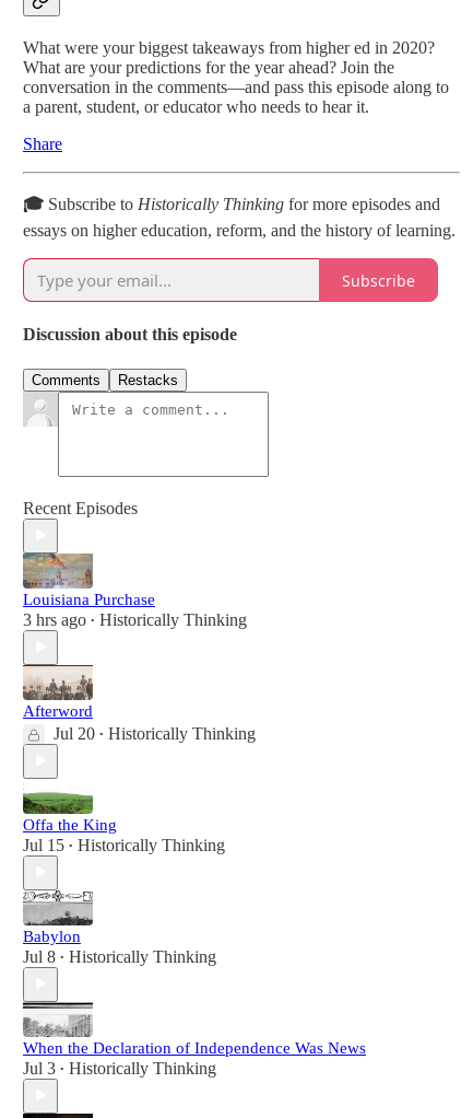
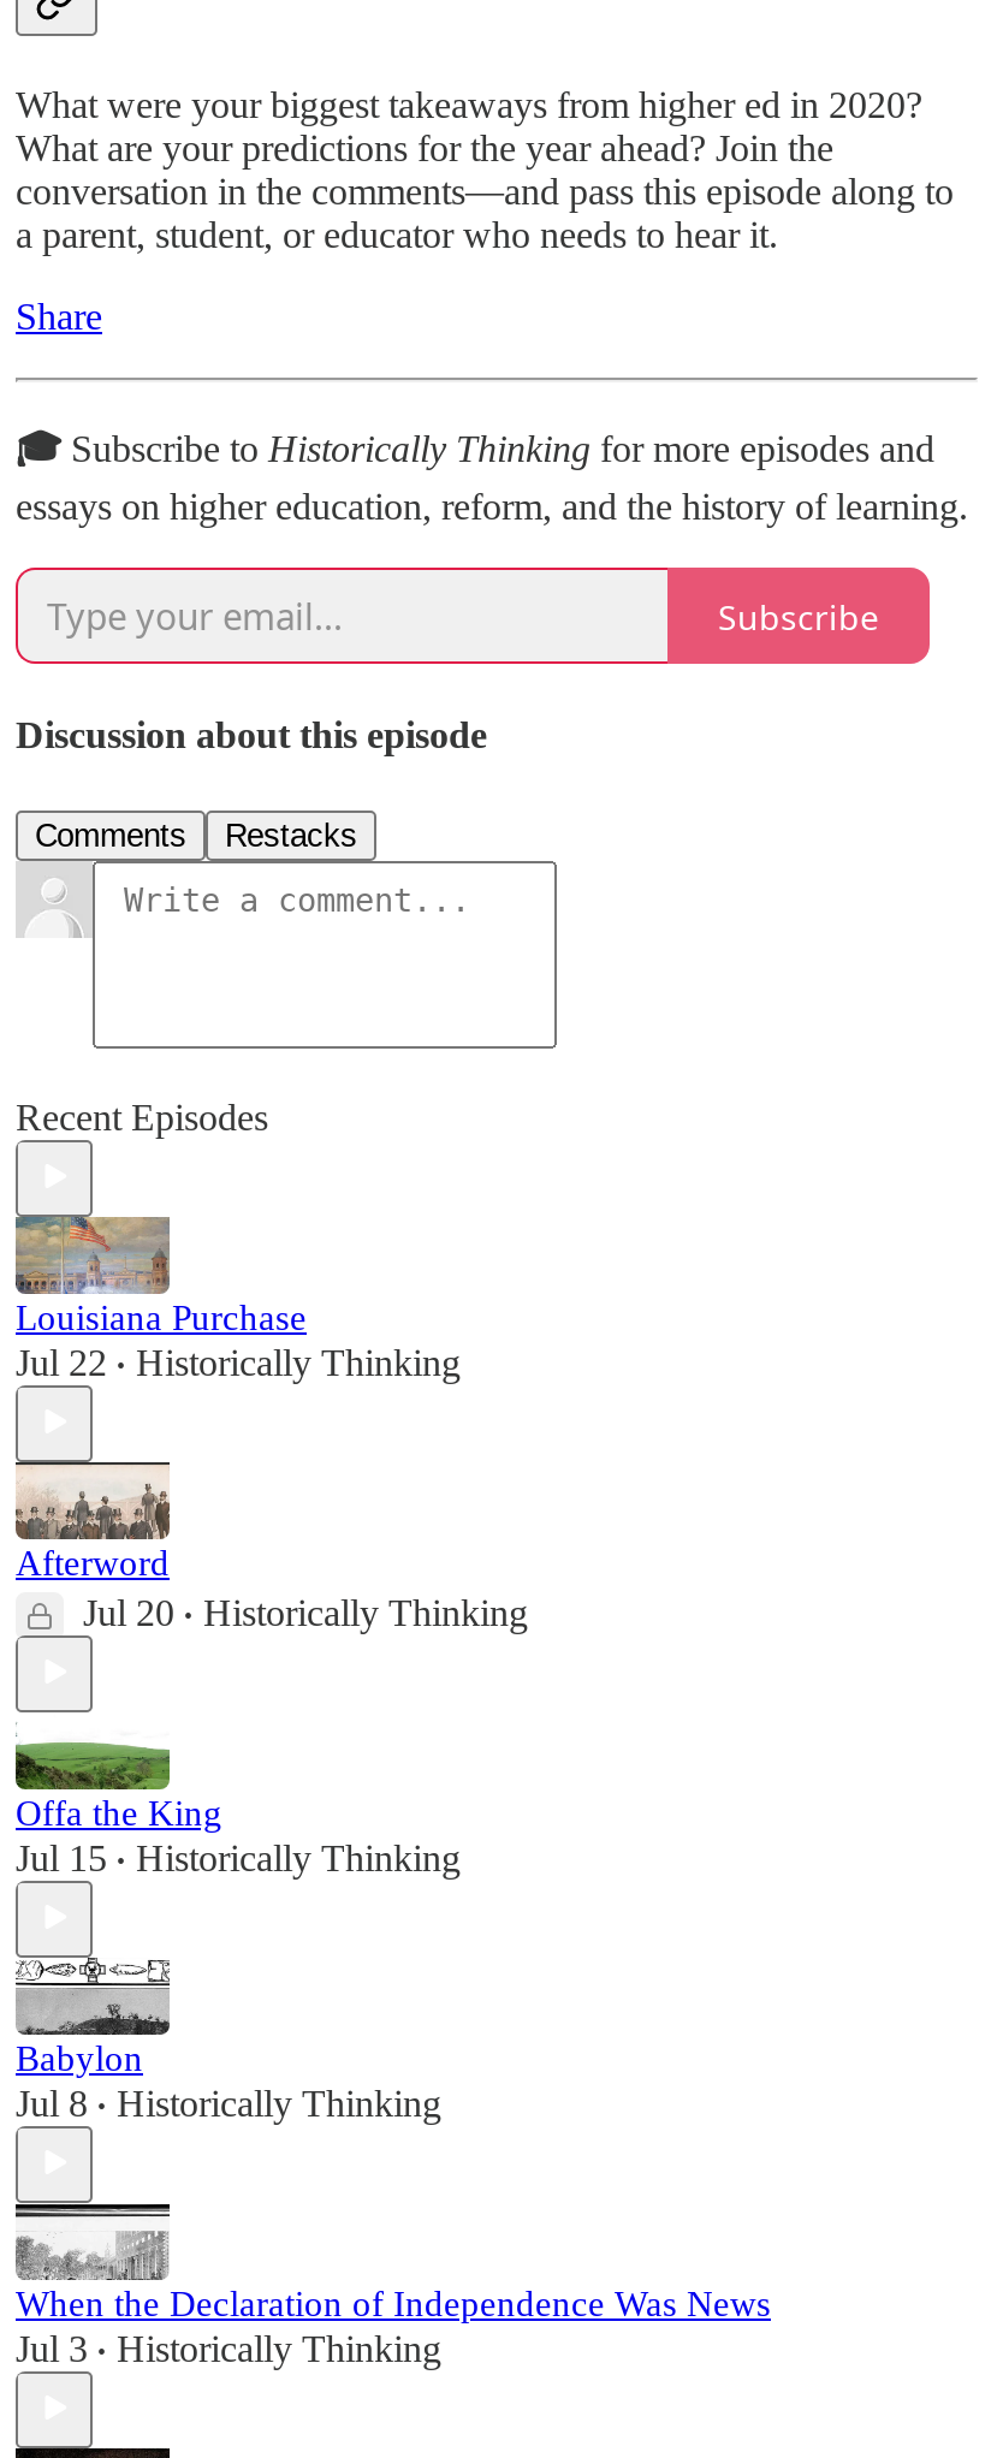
- 3 hrs ago • Historically Thinking
+ Jul 22 • Historically Thinking
